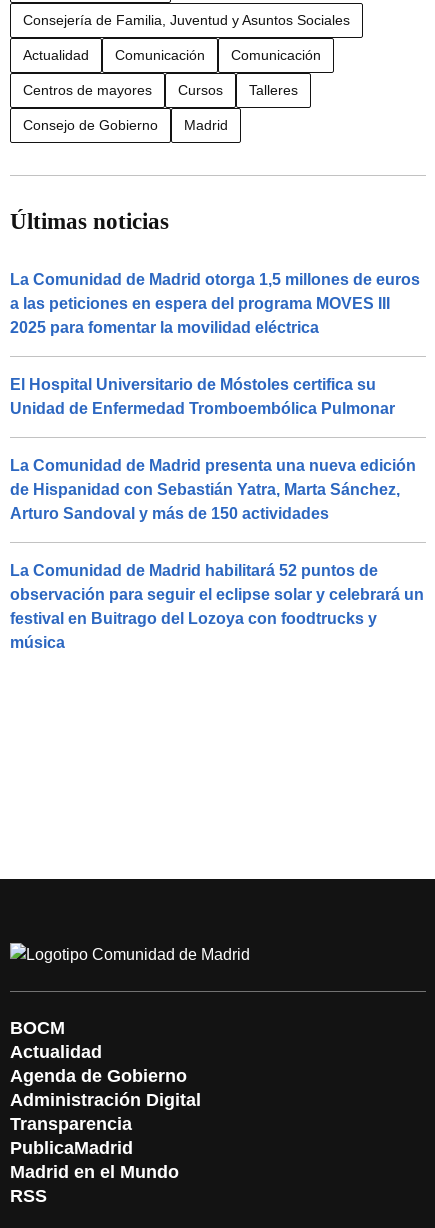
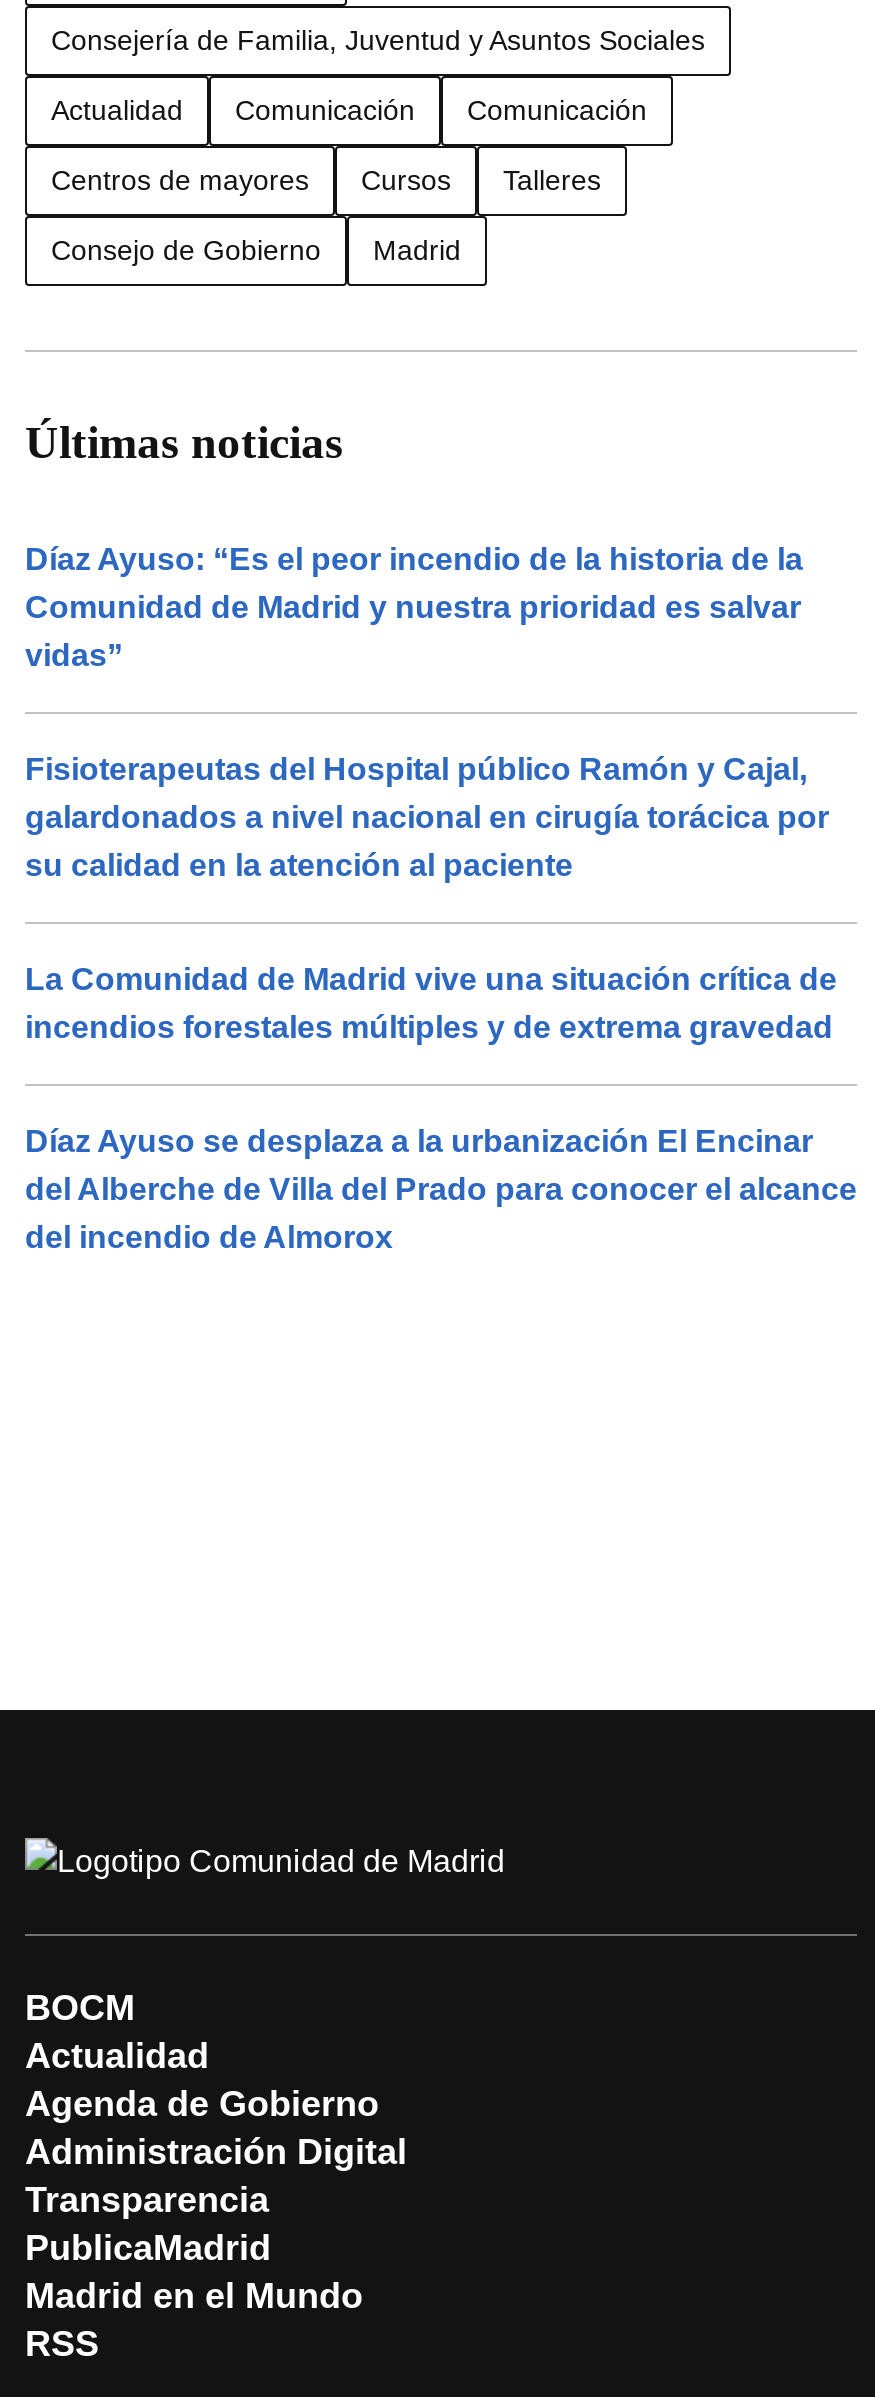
- La Comunidad de Madrid otorga 1,5 millones de euros
- a las peticiones en espera del programa MOVES III
- 2025 para fomentar la movilidad eléctrica
+ Díaz Ayuso: “Es el peor incendio de la historia de la
+ Comunidad de Madrid y nuestra prioridad es salvar
+ vidas”

- El Hospital Universitario de Móstoles certifica su
- Unidad de Enfermedad Tromboembólica Pulmonar
+ Fisioterapeutas del Hospital público Ramón y Cajal,
+ galardonados a nivel nacional en cirugía torácica por
+ su calidad en la atención al paciente

- La Comunidad de Madrid presenta una nueva edición
- de Hispanidad con Sebastián Yatra, Marta Sánchez,
- Arturo Sandoval y más de 150 actividades
+ La Comunidad de Madrid vive una situación crítica de
+ incendios forestales múltiples y de extrema gravedad

- La Comunidad de Madrid habilitará 52 puntos de
- observación para seguir el eclipse solar y celebrará un
- festival en Buitrago del Lozoya con foodtrucks y
- música
+ Díaz Ayuso se desplaza a la urbanización El Encinar
+ del Alberche de Villa del Prado para conocer el alcance
+ del incendio de Almorox
